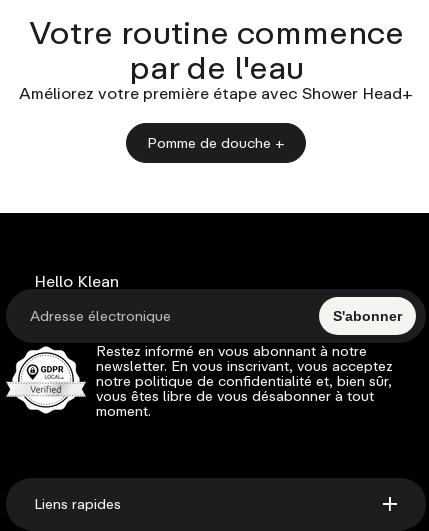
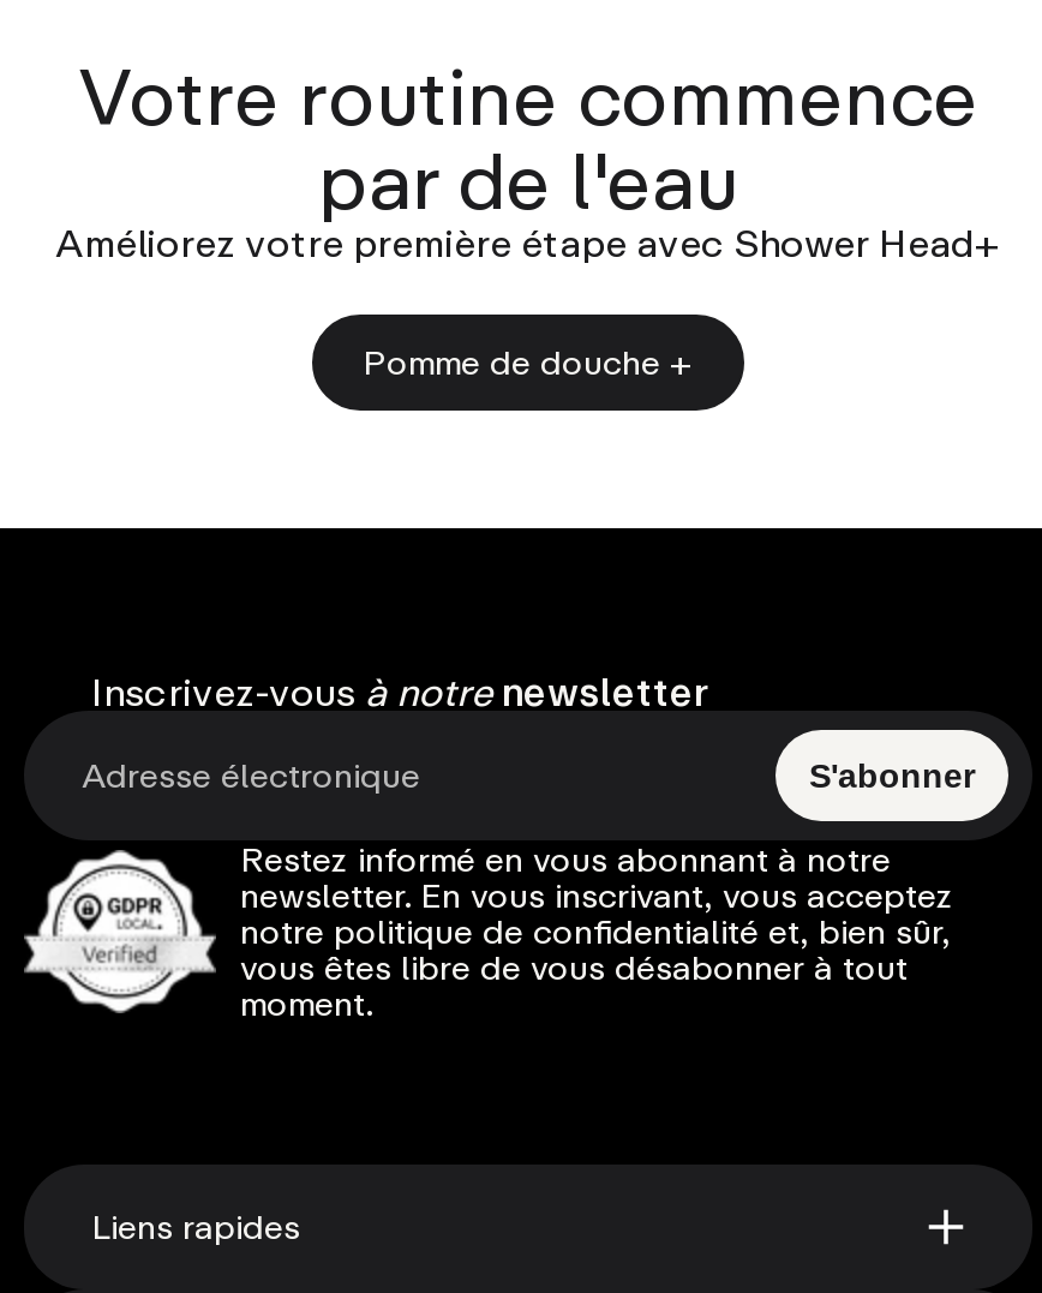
- Hello Klean
+ Inscrivez-vous à notre newsletter
